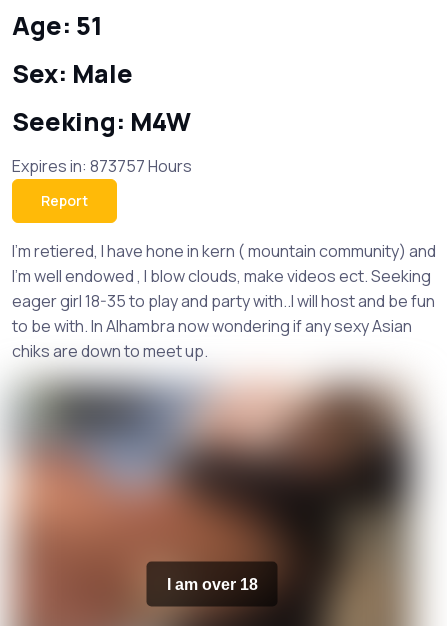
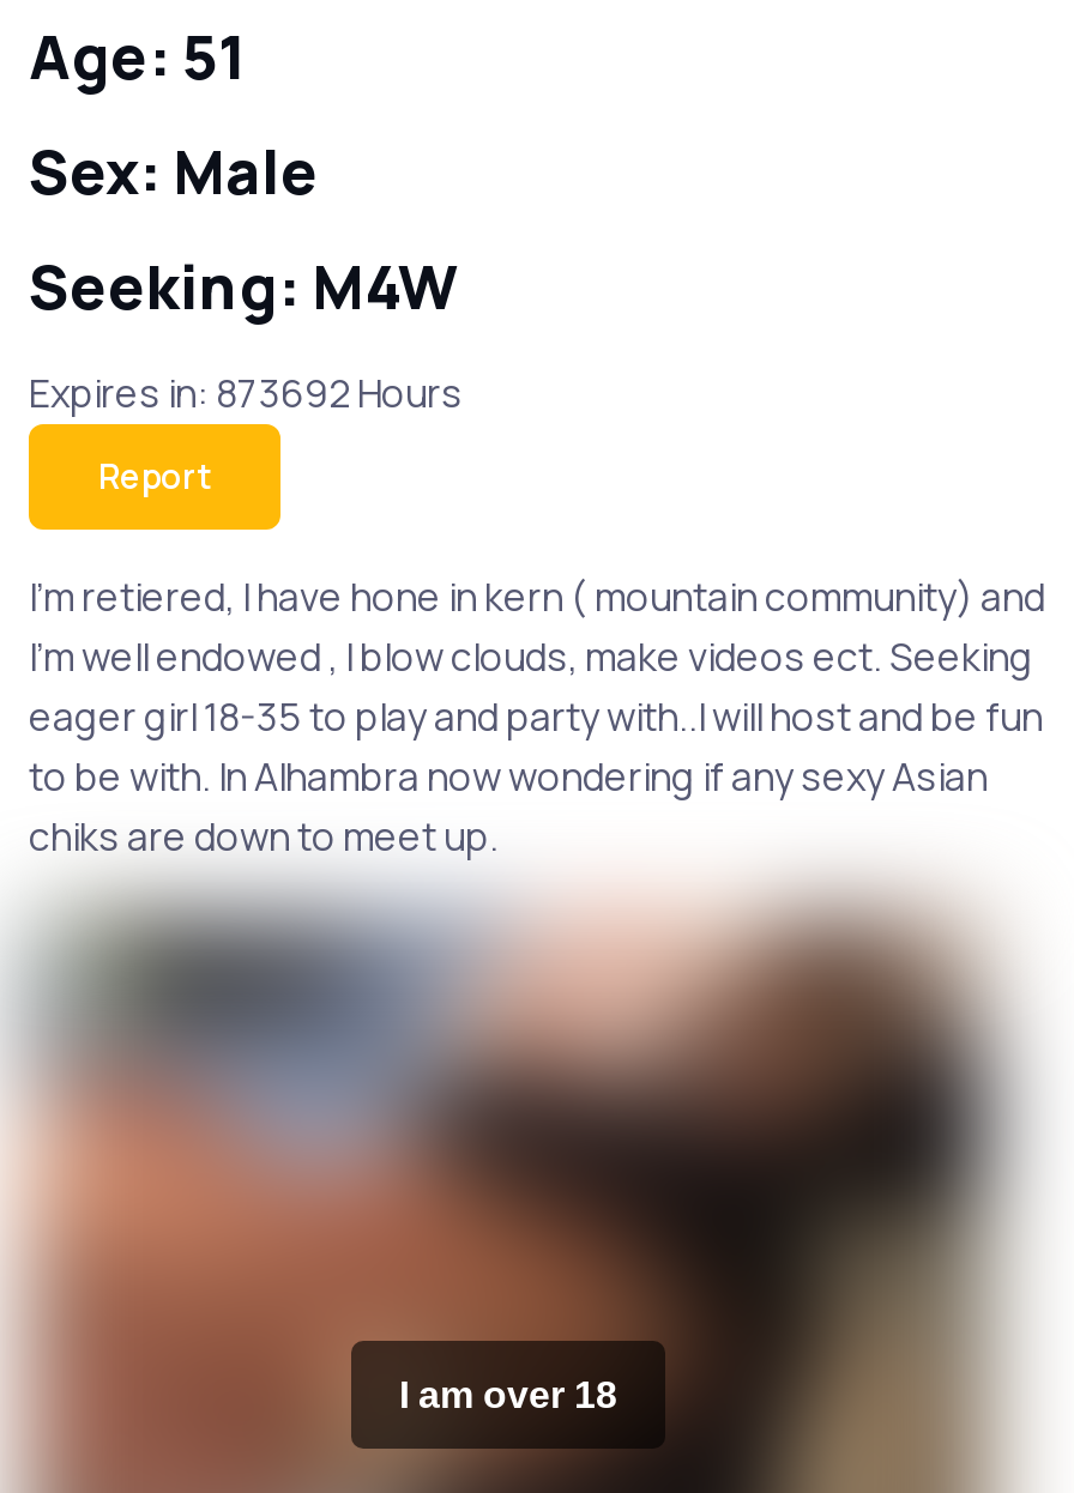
- Expires in: 873757 Hours
+ Expires in: 873692 Hours
